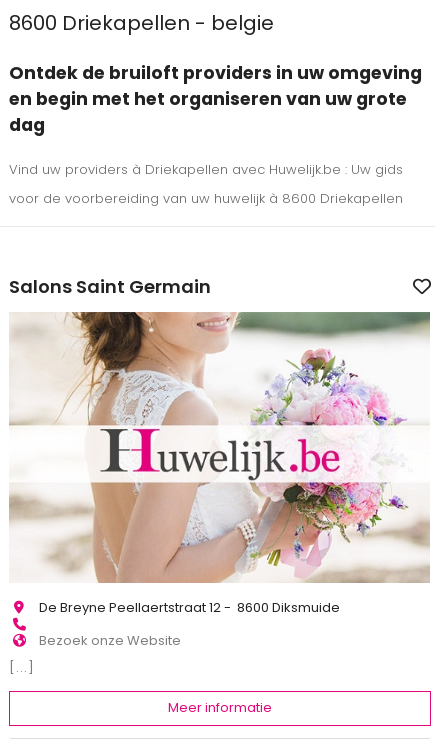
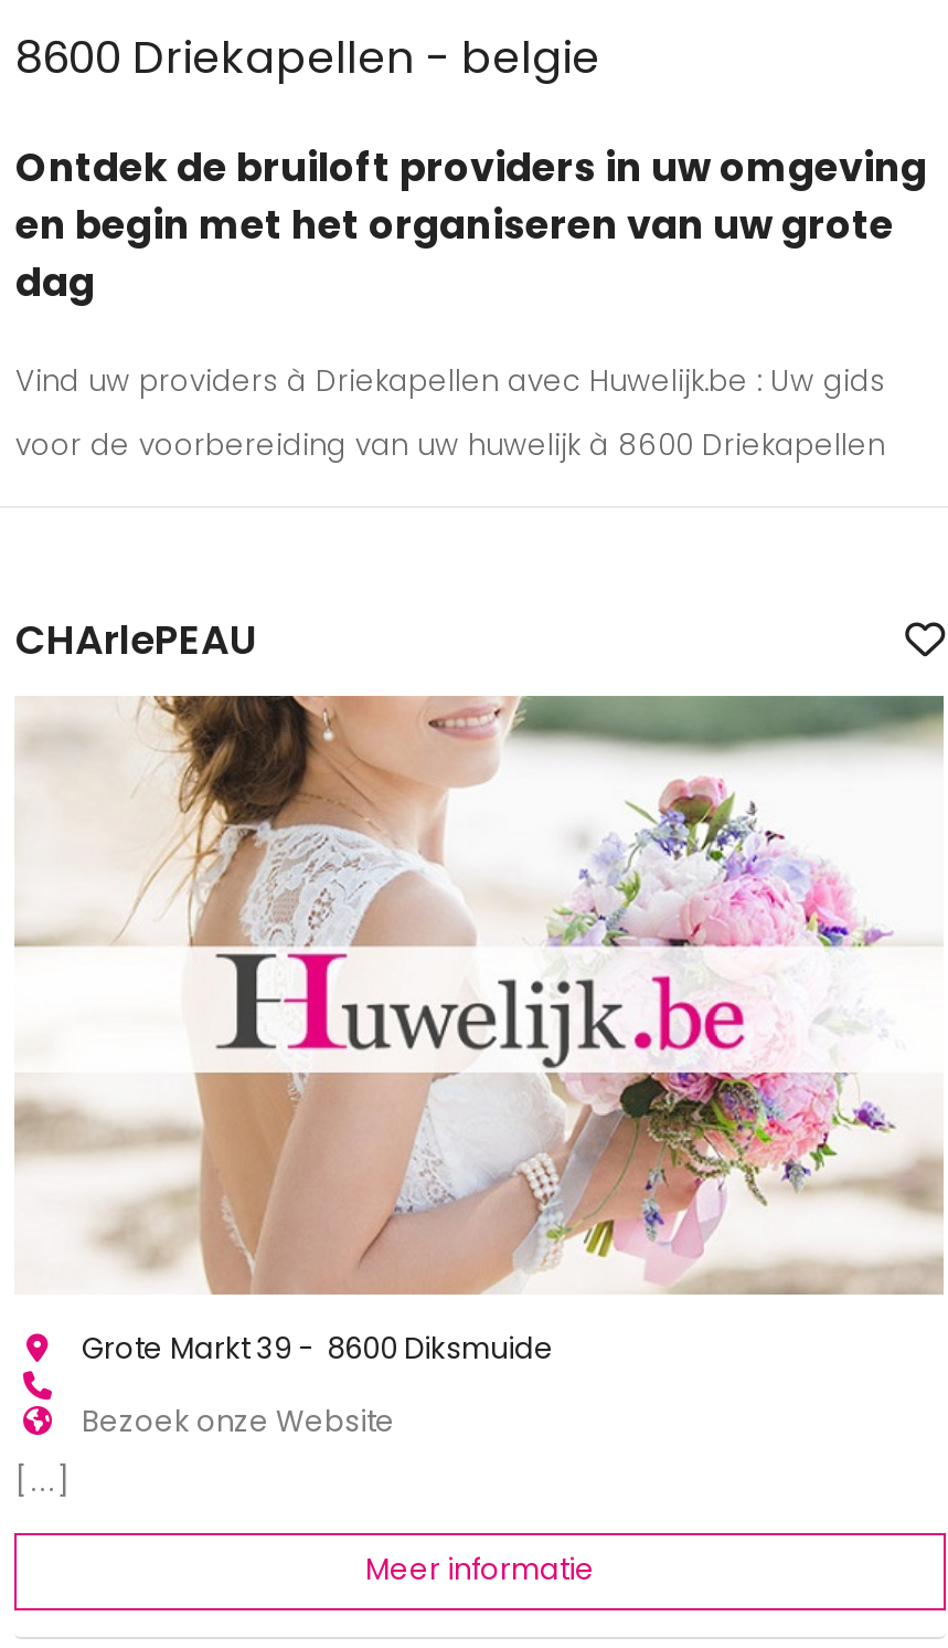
- Salons Saint Germain
+ CHArlePEAU

- De Breyne Peellaertstraat 12 - 8600 Diksmuide
+ Grote Markt 39 - 8600 Diksmuide
